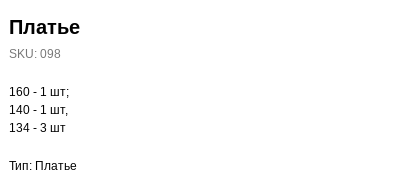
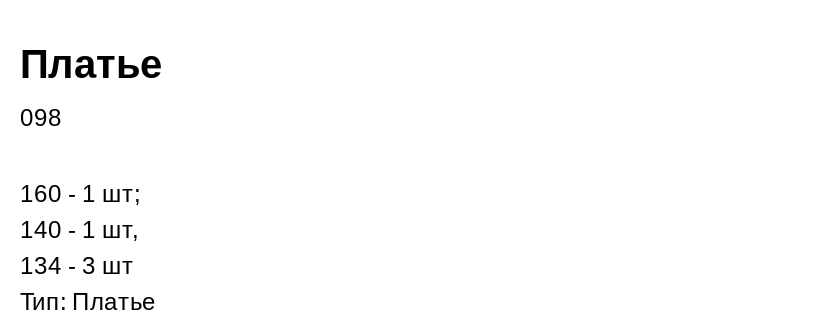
- SKU: 098
+ 098
